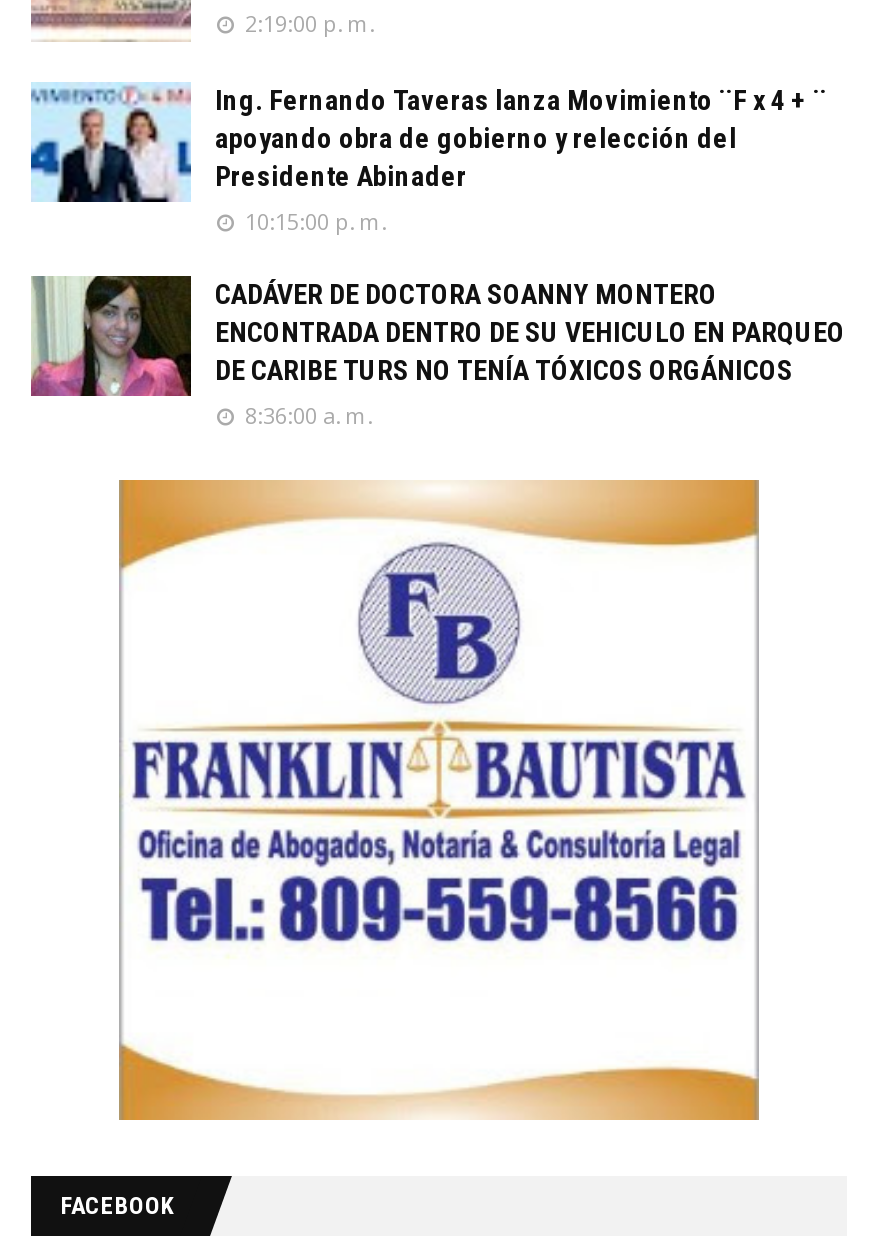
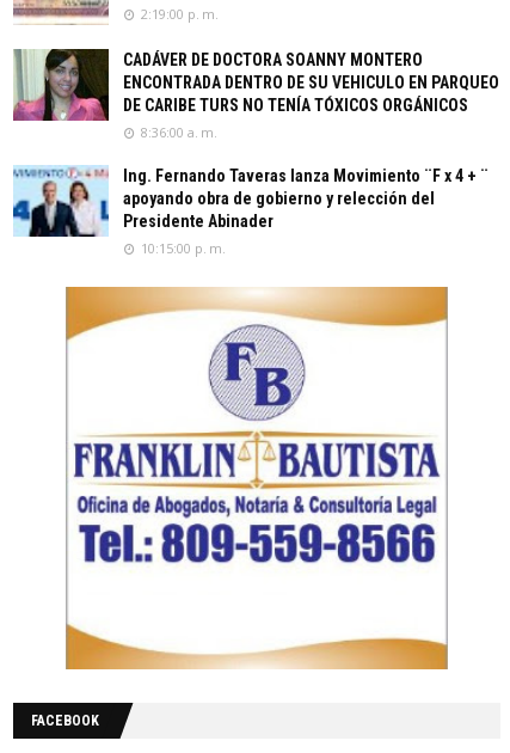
moved down: [image] | Ing. Fernando Taveras lanza Movimiento ¨F x 4 + ¨ | apoyando obra de gobierno y relección del | Presidente Abinader | 10:15:00 p. m.

moved up: [image] | CADÁVER DE DOCTORA SOANNY MONTERO | ENCONTRADA DENTRO DE SU VEHICULO EN PARQUEO | DE CARIBE TURS NO TENÍA TÓXICOS ORGÁNICOS | 8:36:00 a. m.
